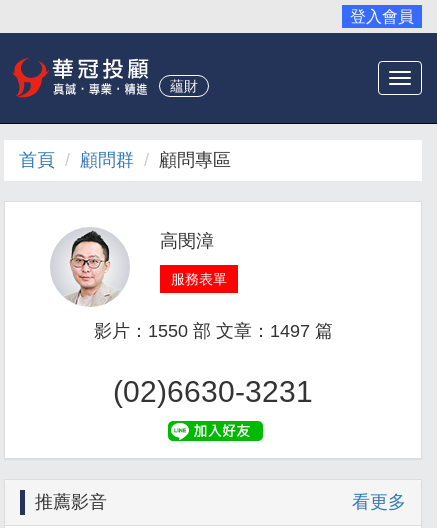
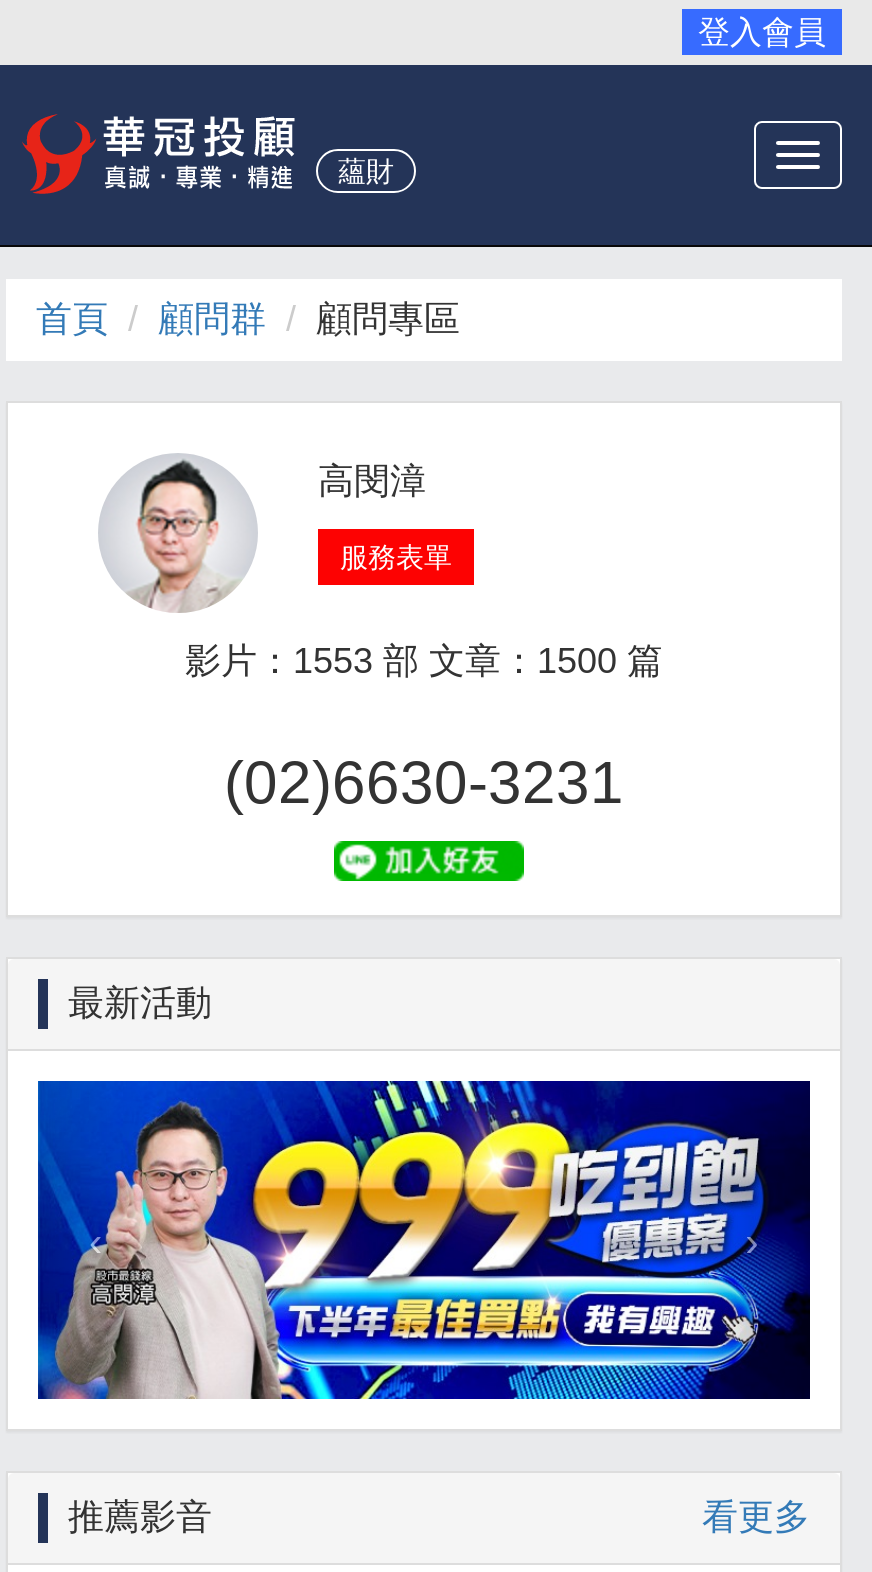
- 影片：1550 部 文章：1497 篇
+ 影片：1553 部 文章：1500 篇

+ [image]

+ 最新活動
